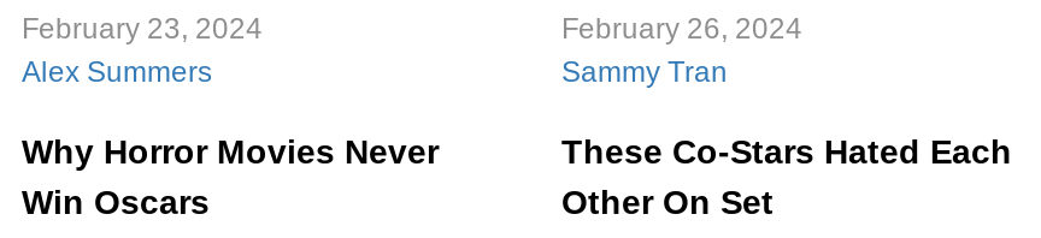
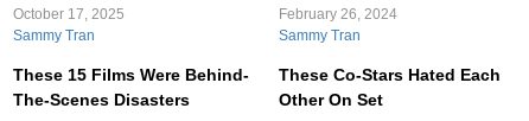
- February 23, 2024
- Alex Summers
+ October 17, 2025
+ Sammy Tran

- Why Horror Movies Never
- Win Oscars
+ These 15 Films Were Behind-
+ The-Scenes Disasters
